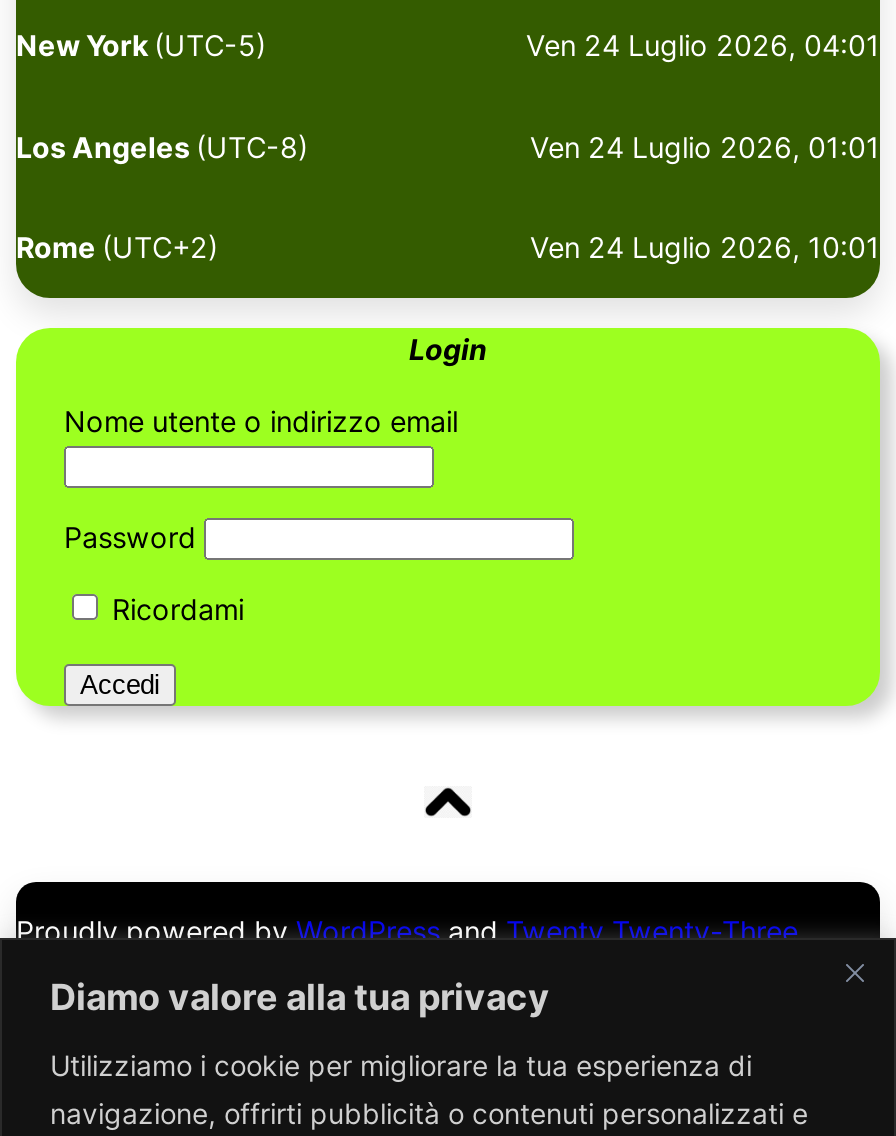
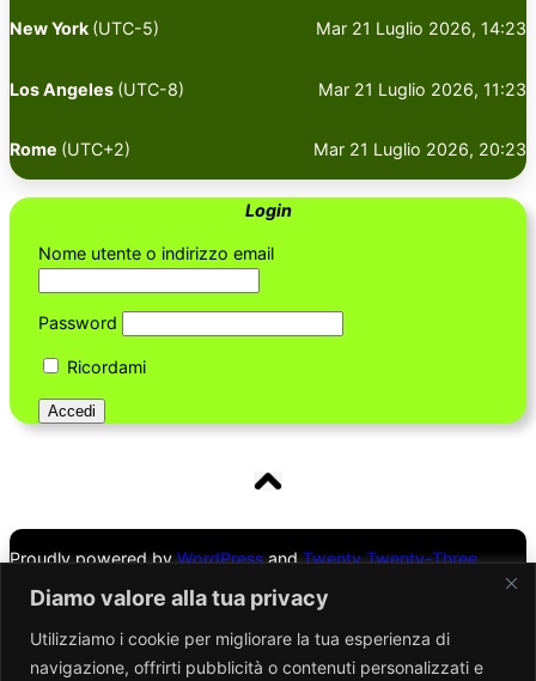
- Ven 24 Luglio 2026, 04:01
+ Mar 21 Luglio 2026, 14:23

- Ven 24 Luglio 2026, 01:01
+ Mar 21 Luglio 2026, 11:23

- Ven 24 Luglio 2026, 10:01
+ Mar 21 Luglio 2026, 20:23
